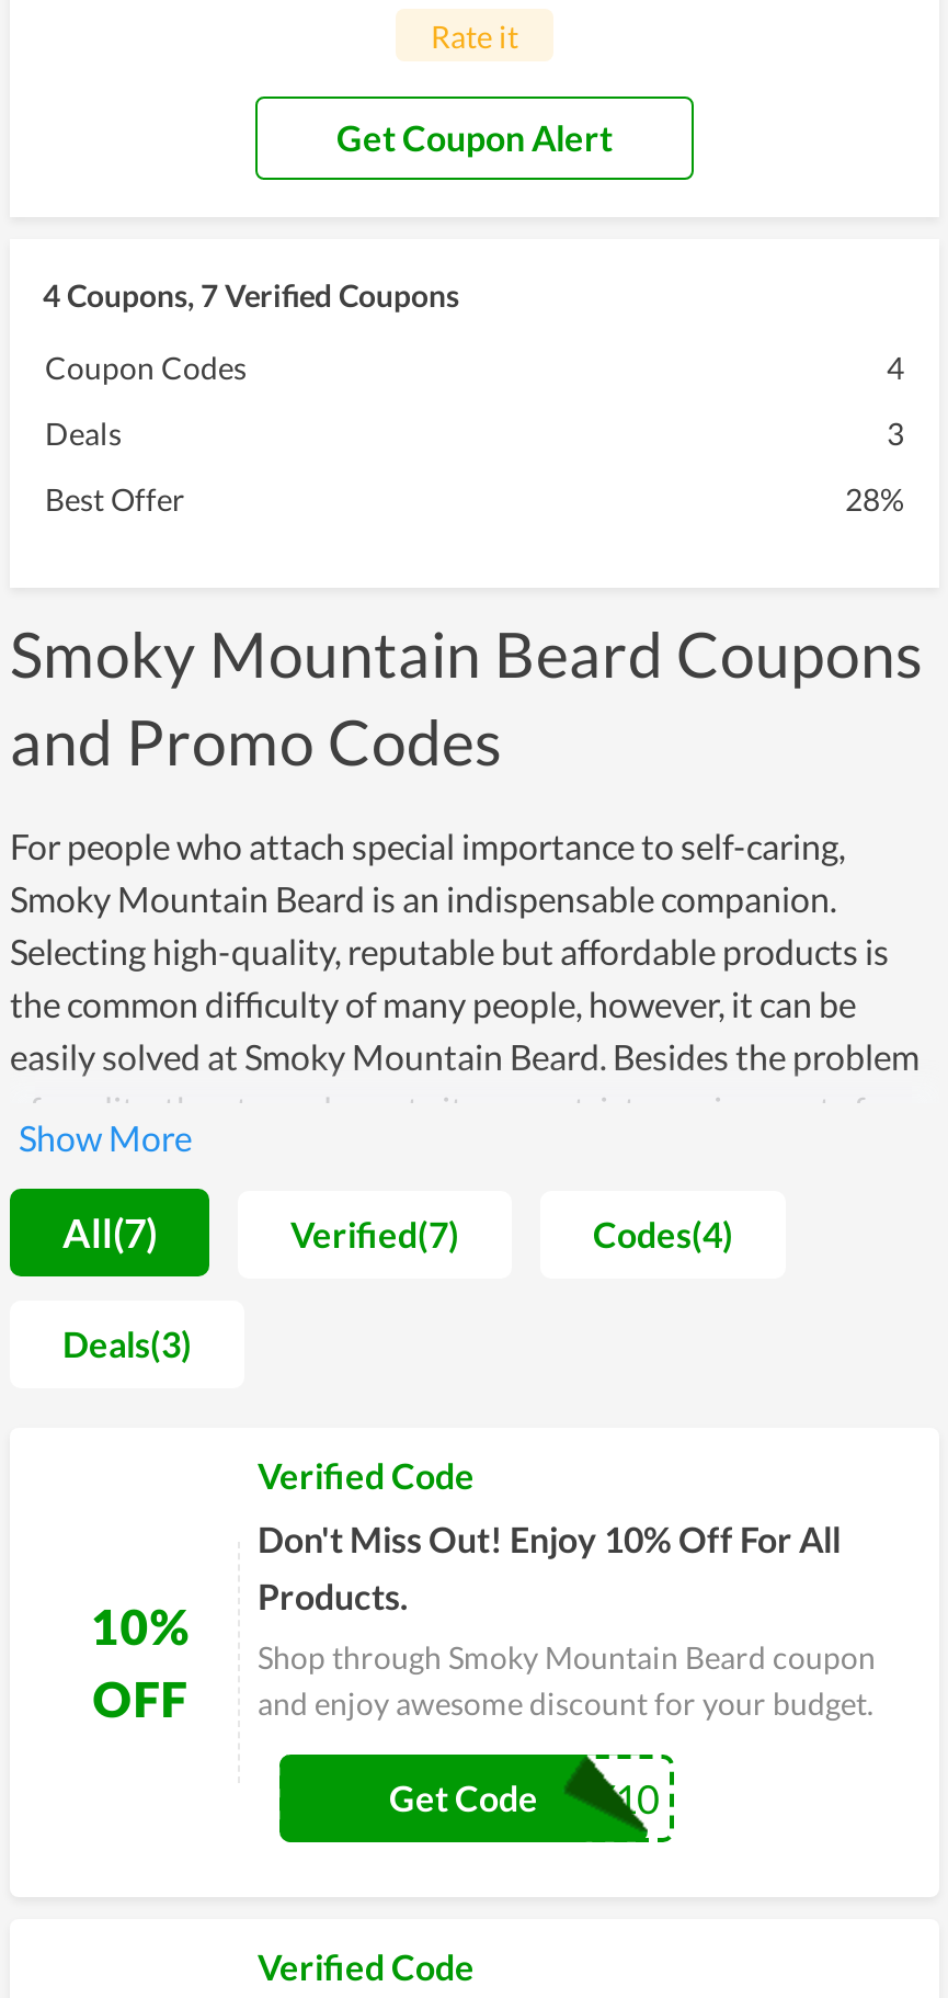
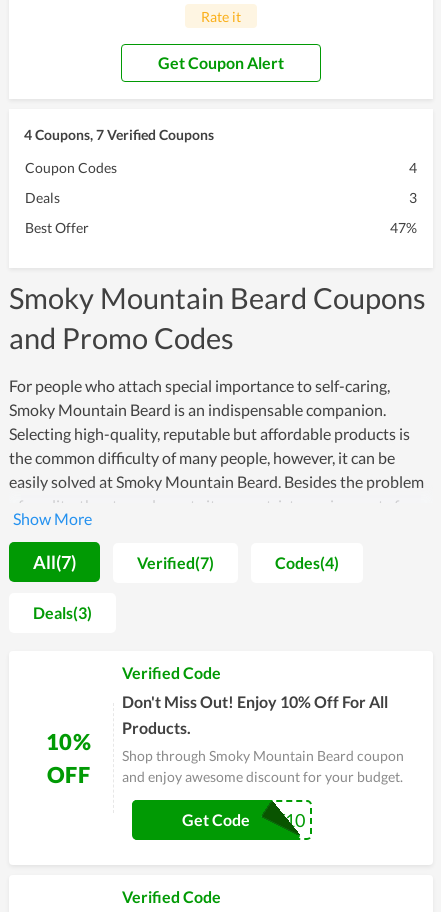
- 28%
+ 47%
